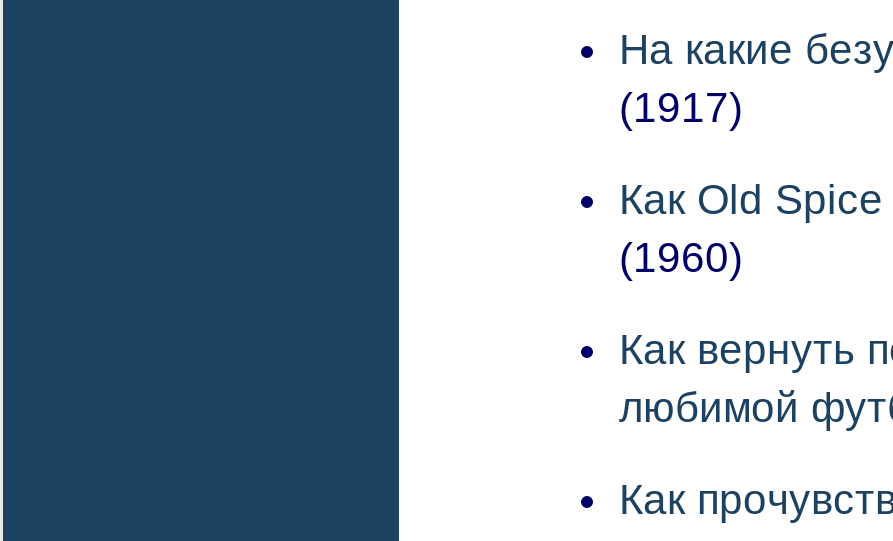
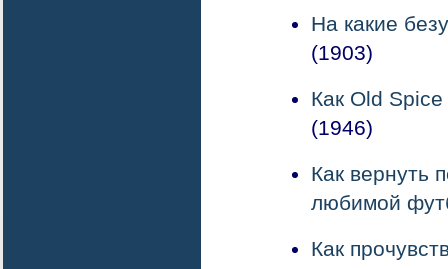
- (1917)
+ (1903)

- (1960)
+ (1946)
